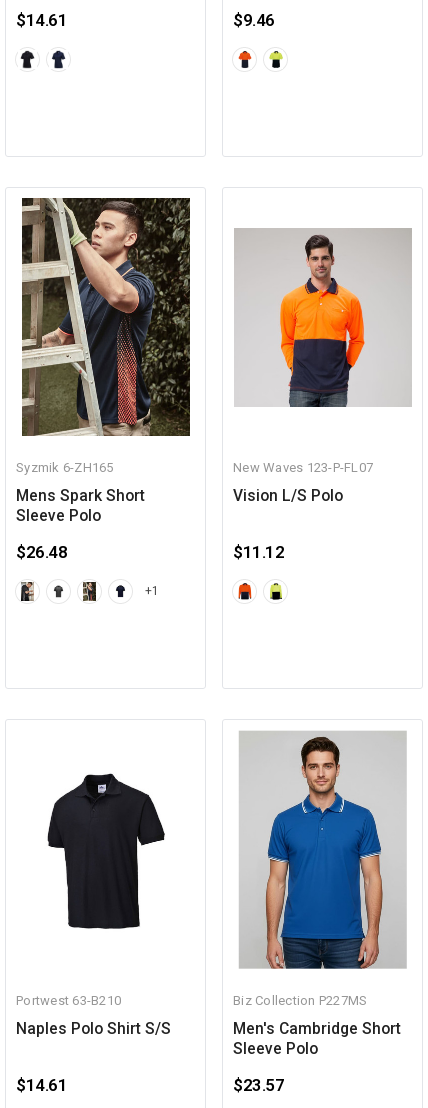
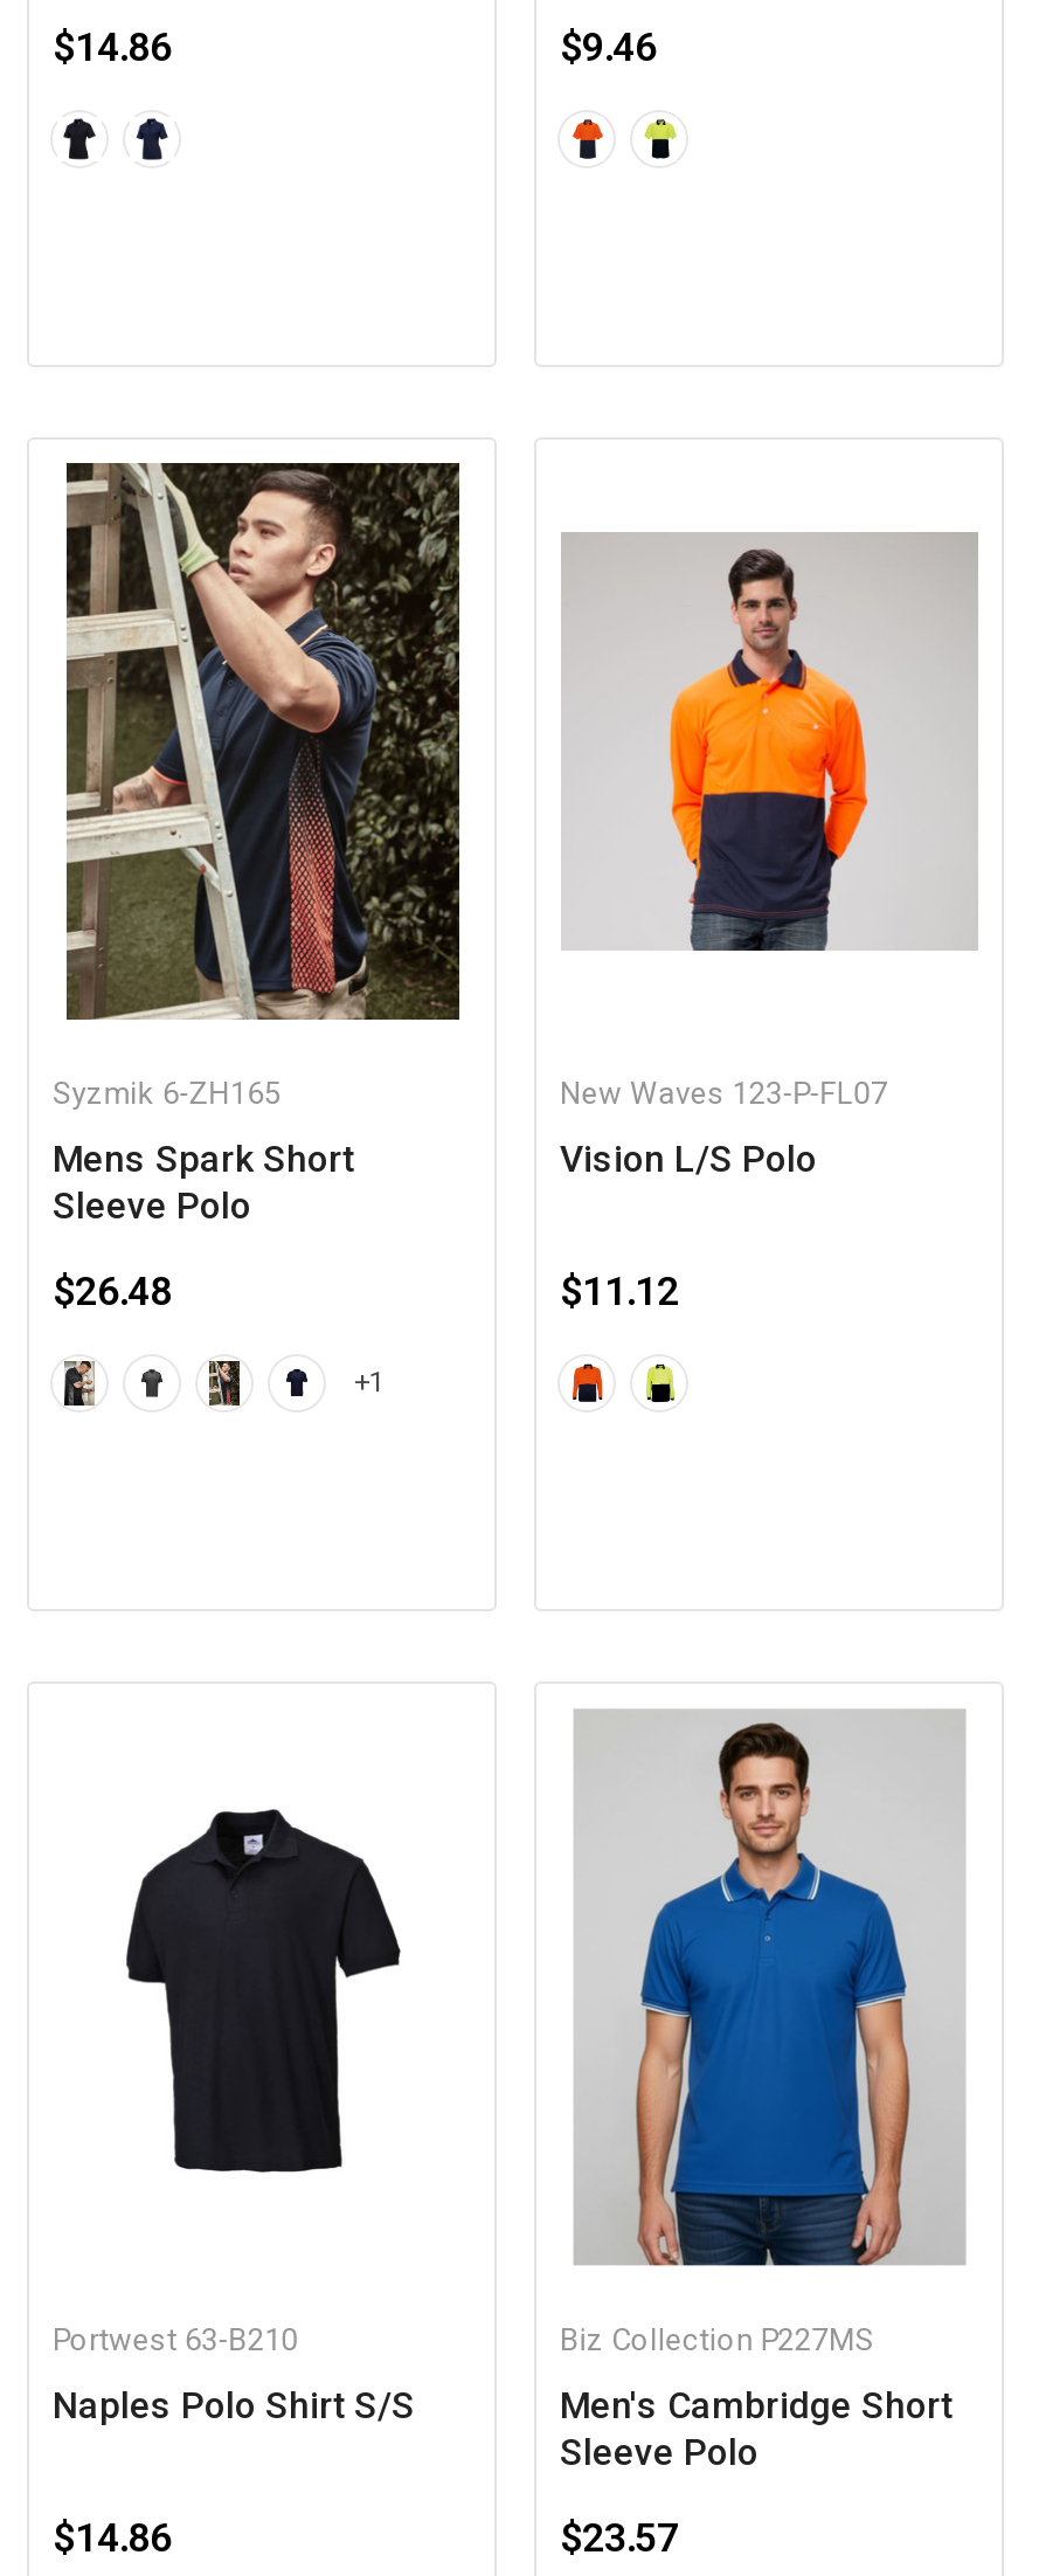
- $14.61
+ $14.86

- $14.61
+ $14.86
